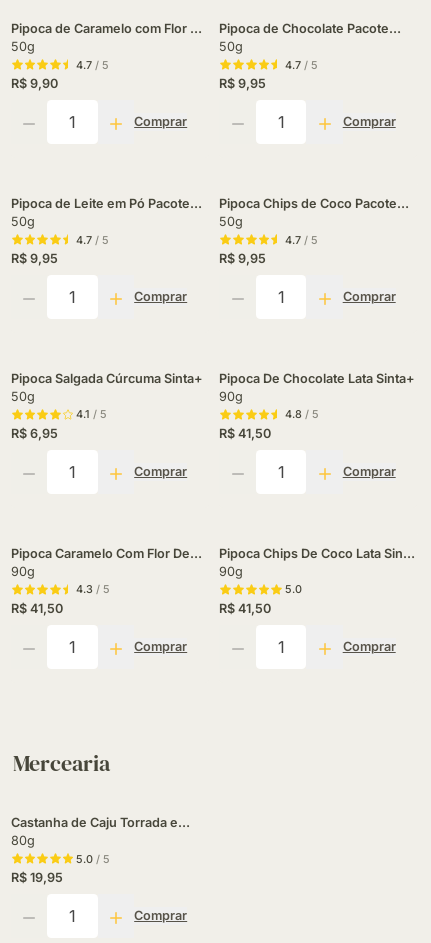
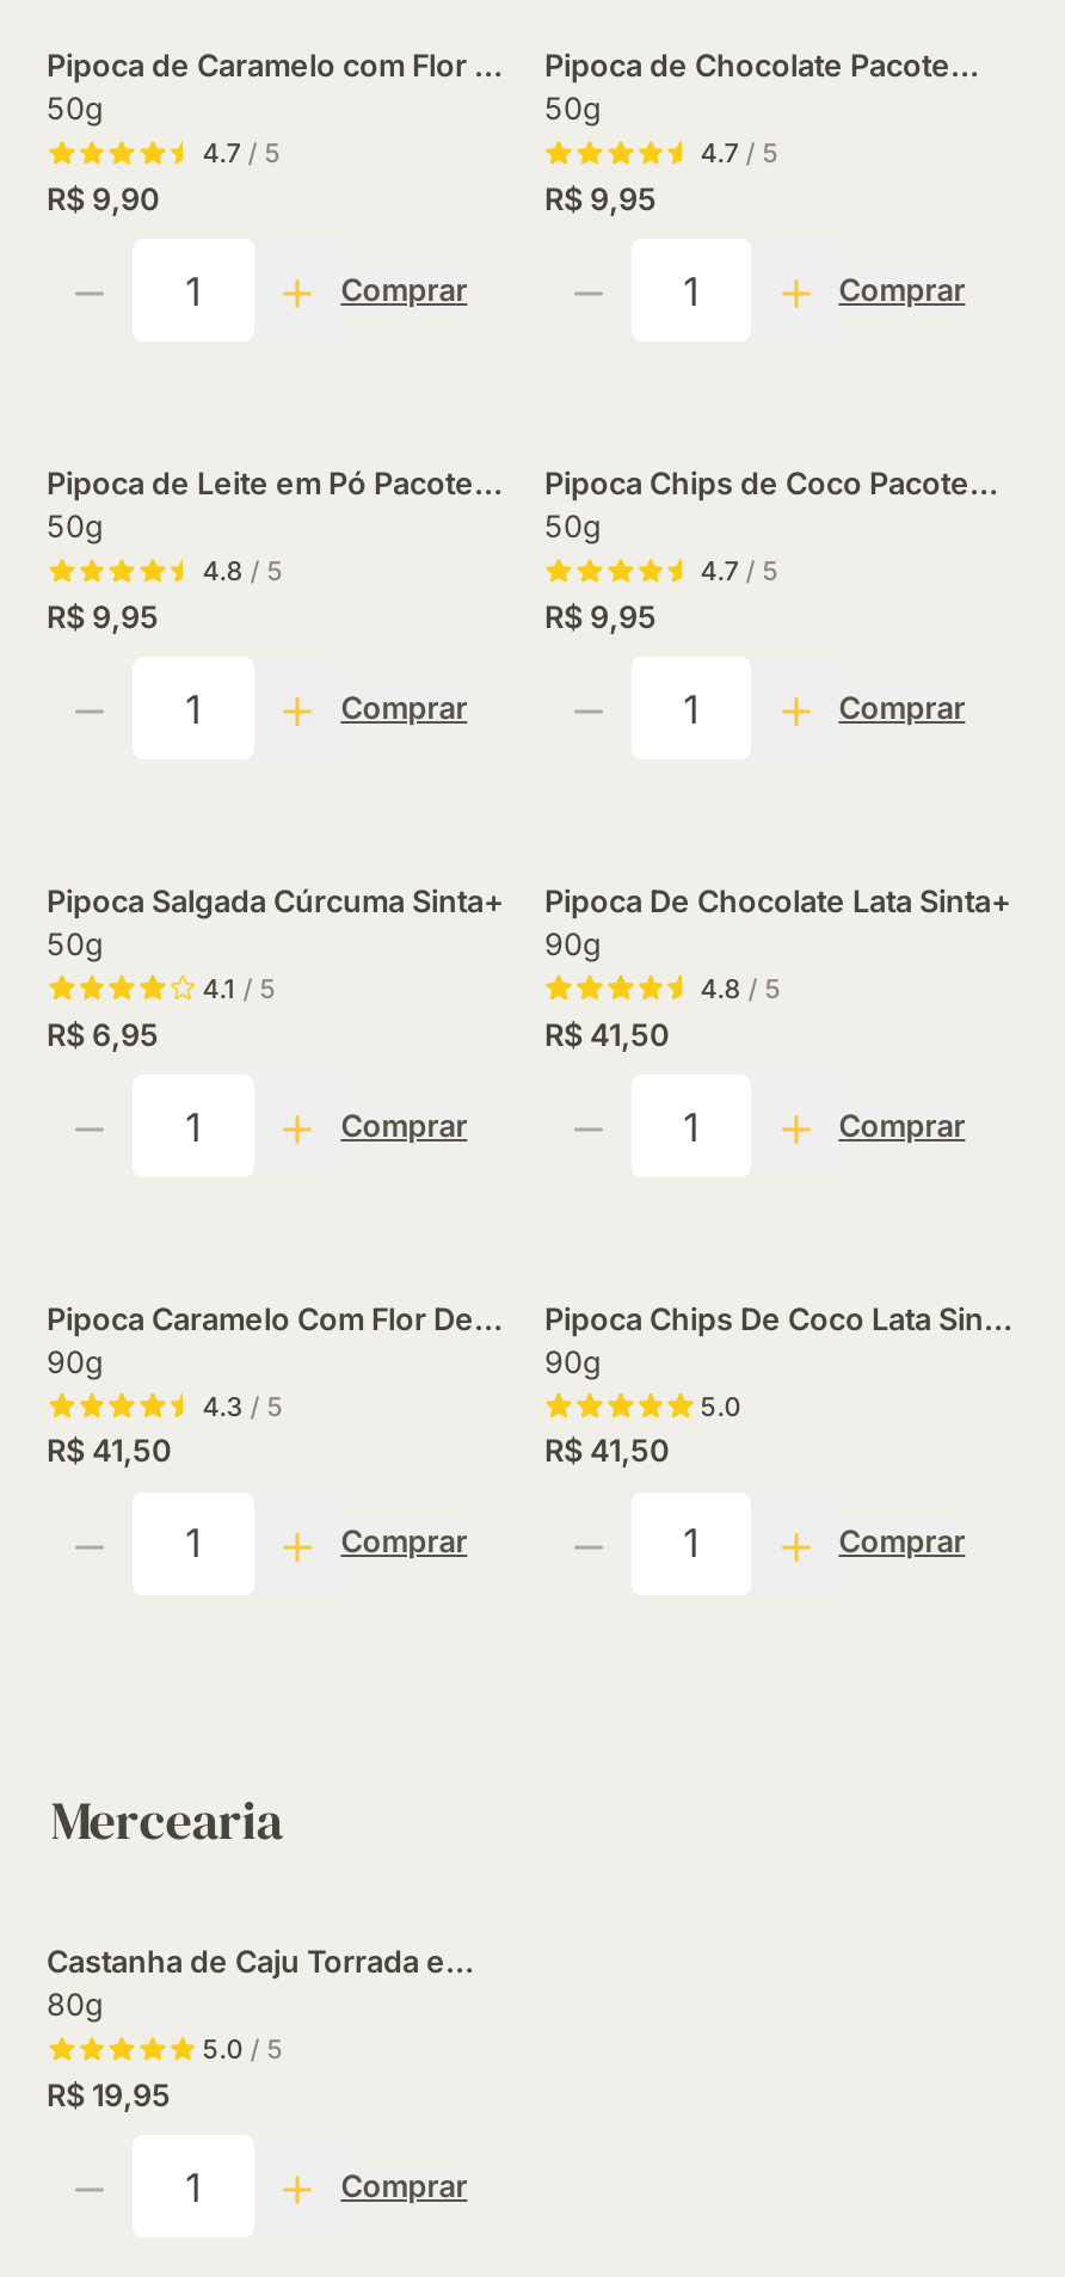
- 4.7 / 5
+ 4.8 / 5
